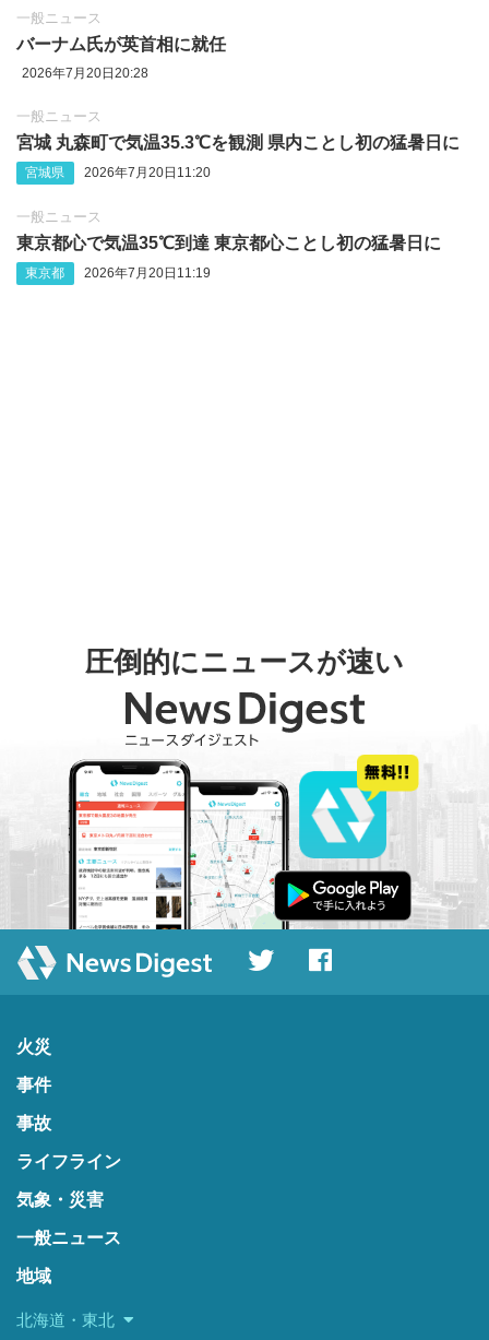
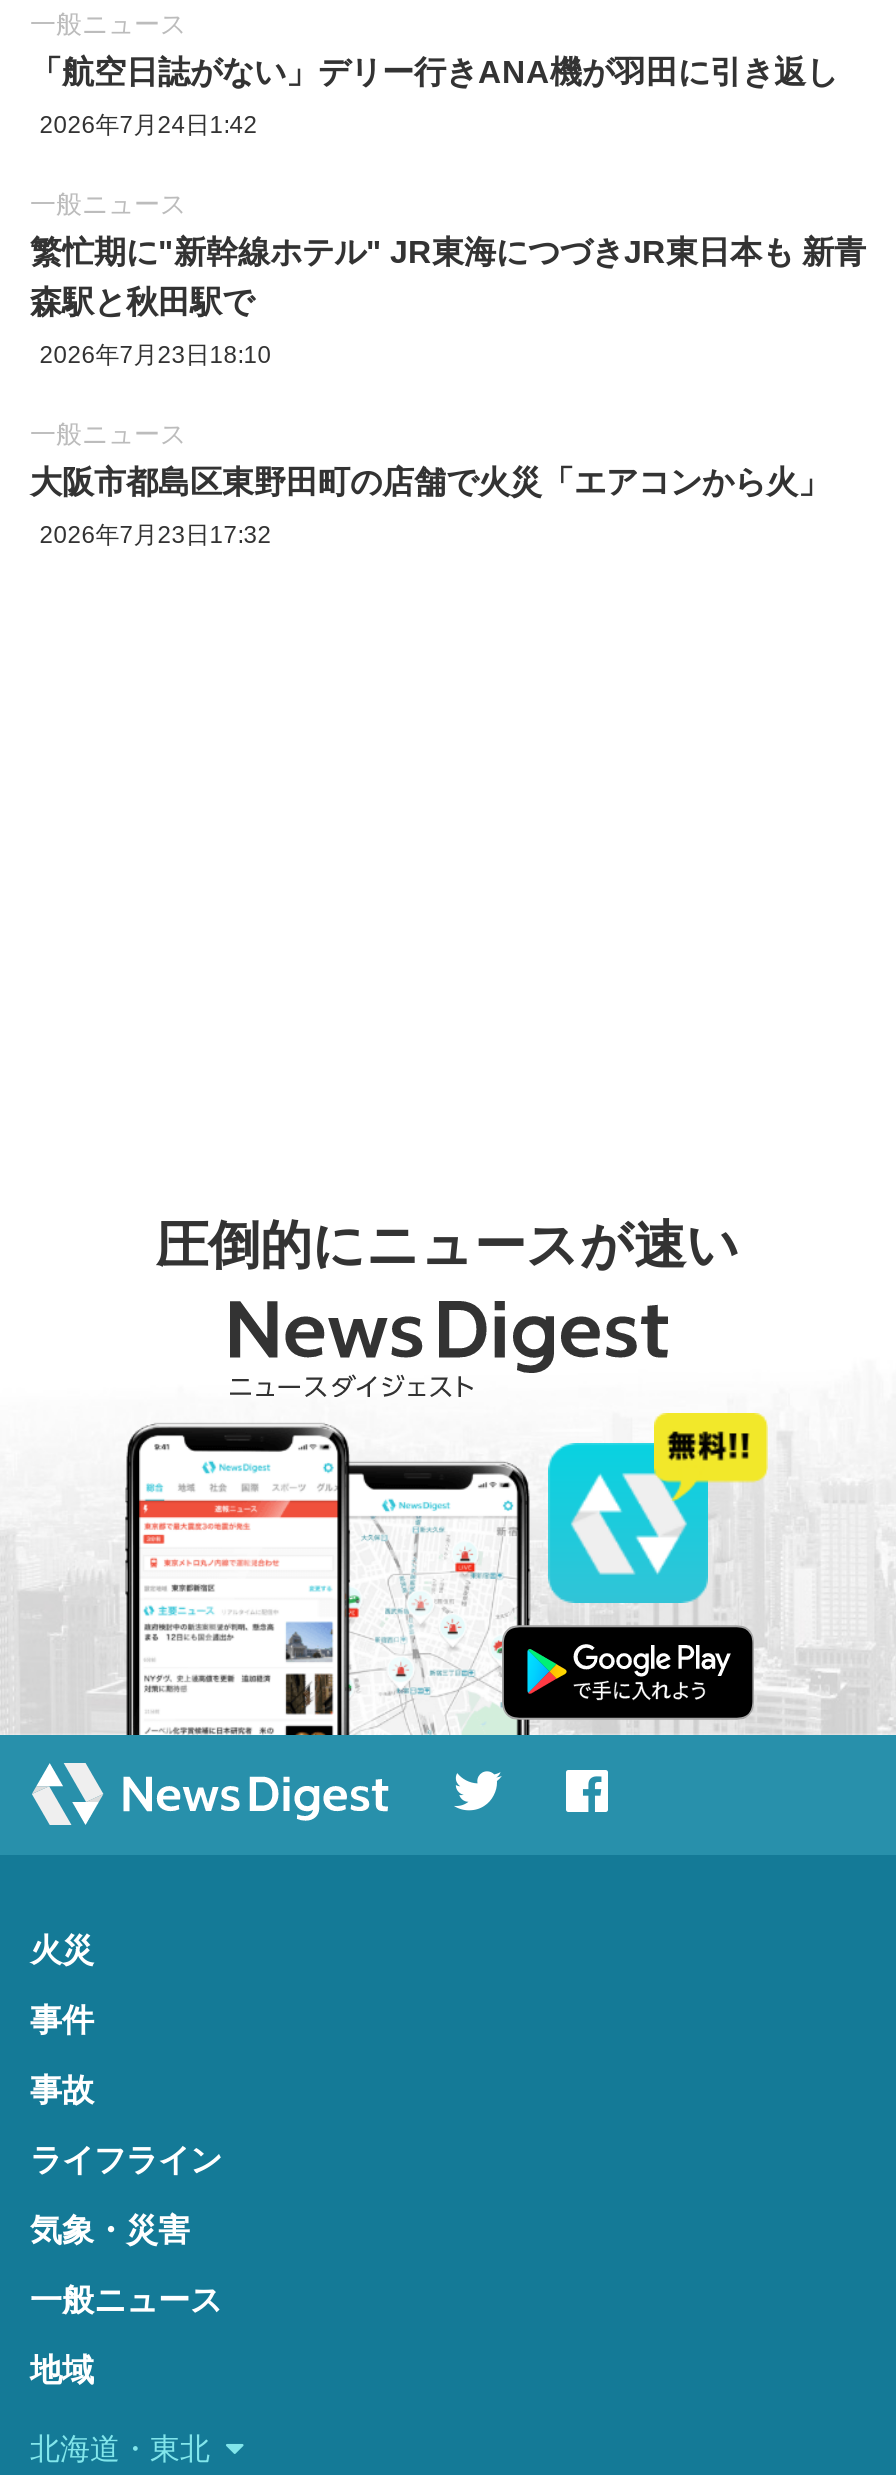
- バーナム氏が英首相に就任
+ 「航空日誌がない」デリー行きANA機が羽田に引き返し

- 2026年7月20日20:28
+ 2026年7月24日1:42

- 宮城 丸森町で気温35.3℃を観測 県内ことし初の猛暑日に
- 宮城県
- 2026年7月20日11:20
+ 繁忙期に"新幹線ホテル" JR東海につづきJR東日本も 新青
+ 森駅と秋田駅で
+ 2026年7月23日18:10

- 東京都心で気温35℃到達 東京都心ことし初の猛暑日に
+ 大阪市都島区東野田町の店舗で火災「エアコンから火」

- 東京都
- 2026年7月20日11:19
+ 2026年7月23日17:32
